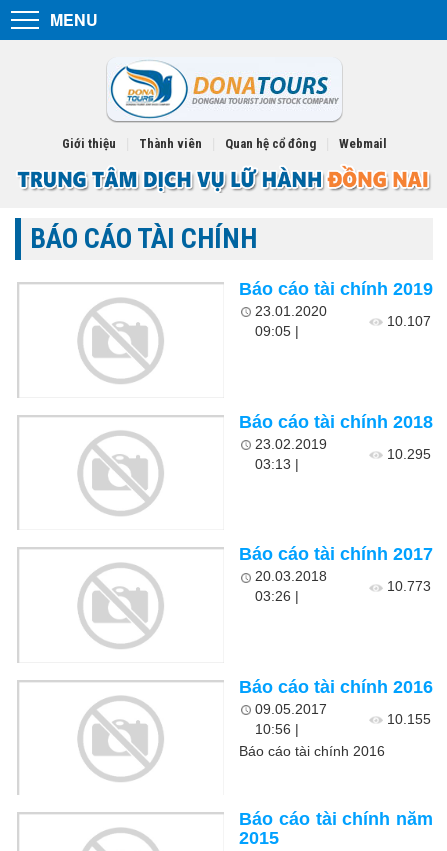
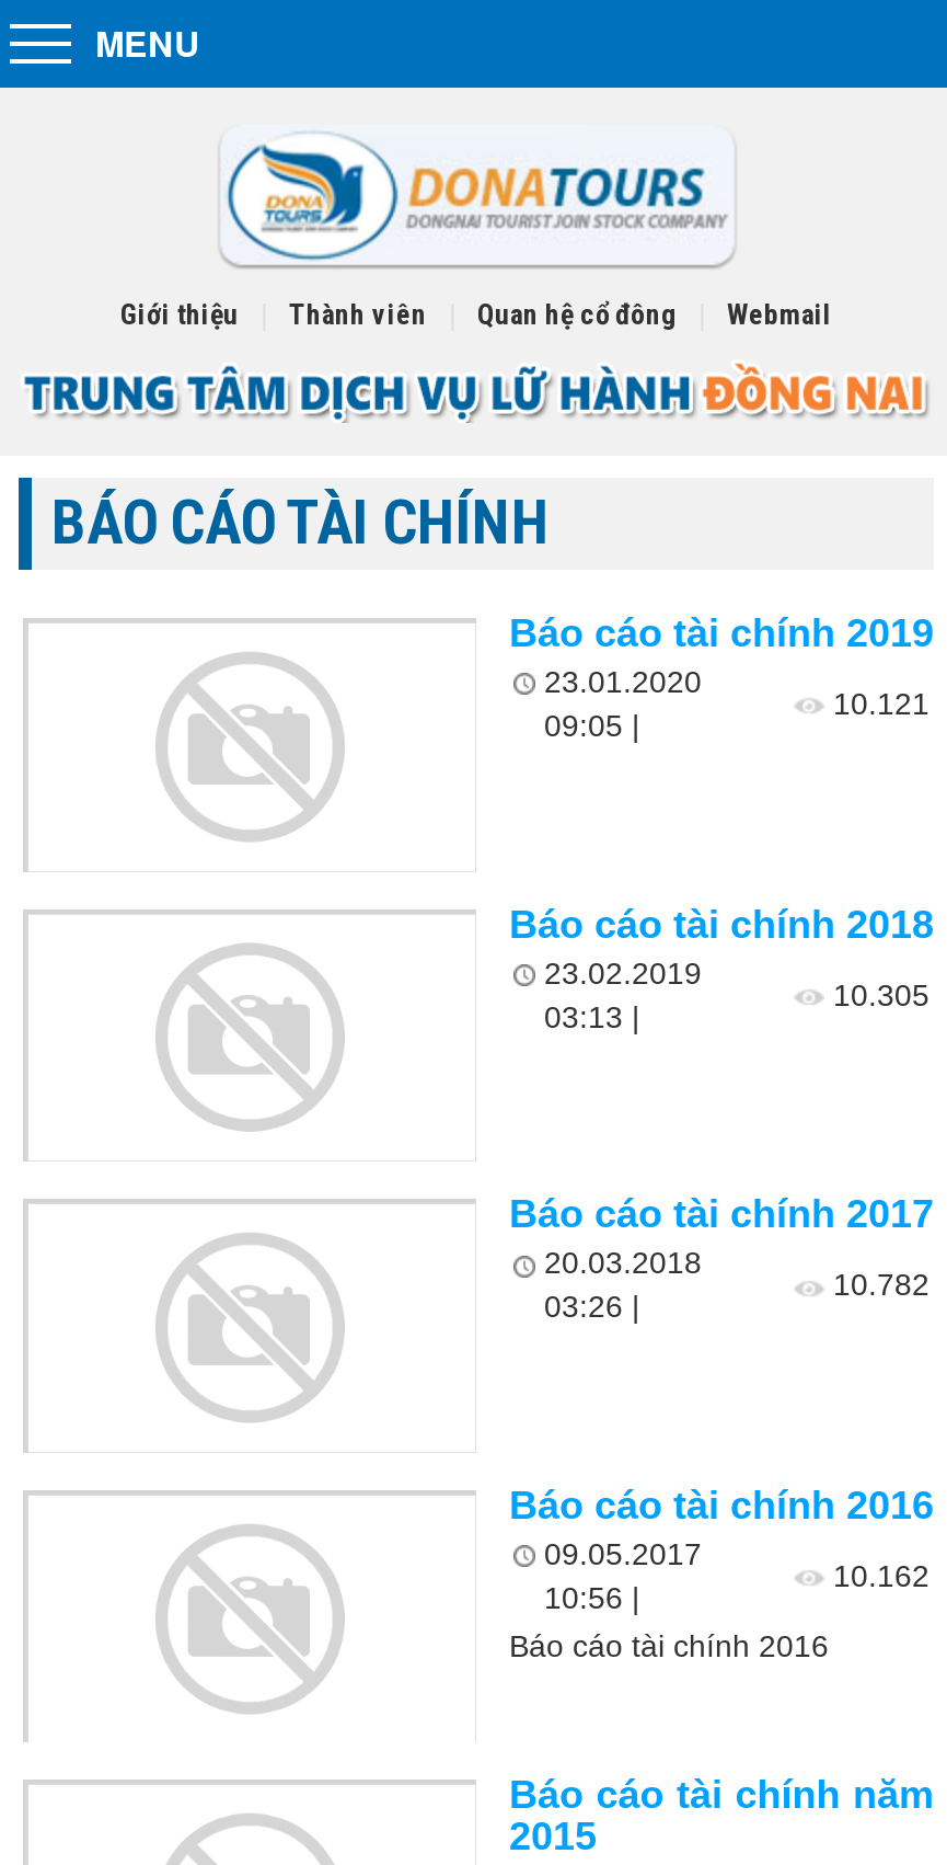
- 10.107
+ 10.121

- 10.295
+ 10.305

- 10.773
+ 10.782

- 10.155
+ 10.162
